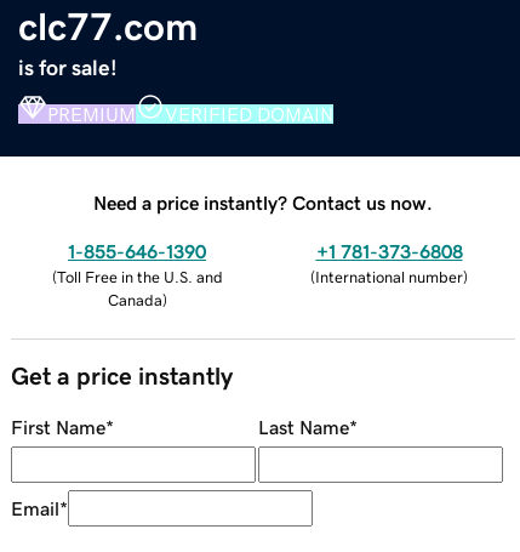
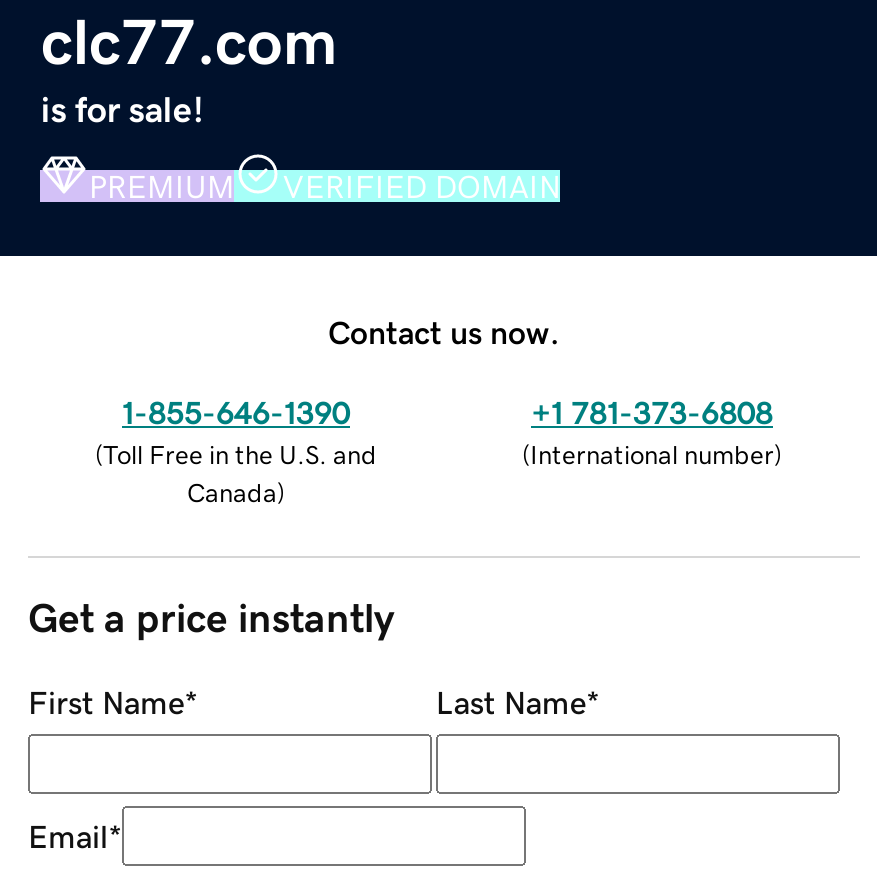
- Need a price instantly? Contact us now.
+ Contact us now.
